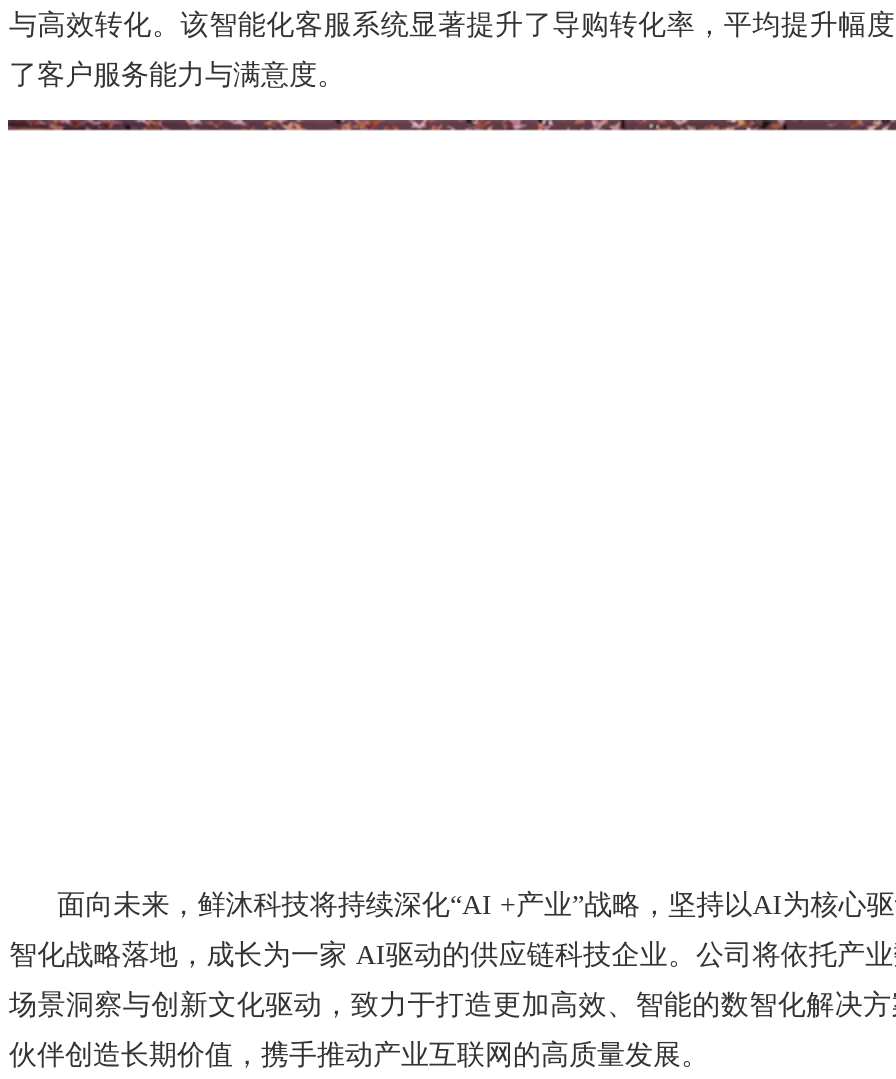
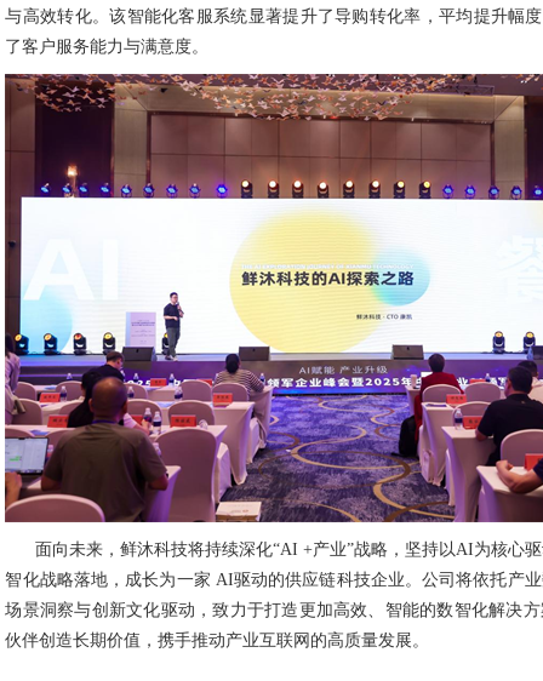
+ [image]
